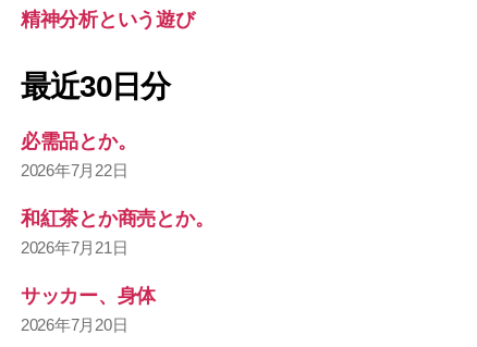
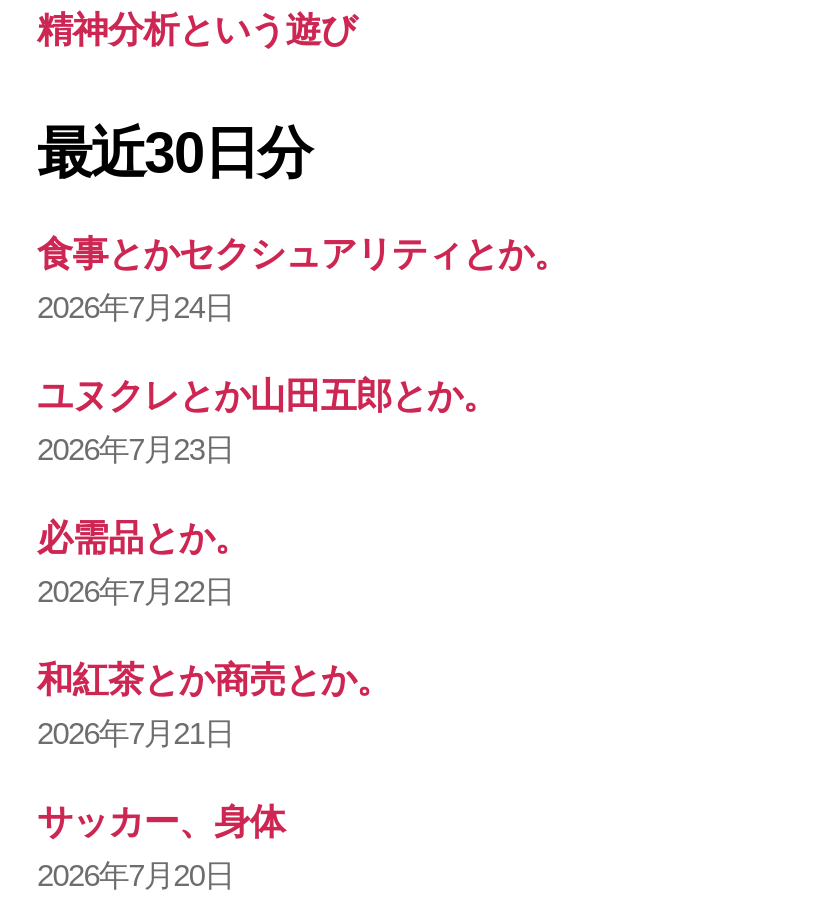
+ 食事とかセクシュアリティとか。
+ 2026年7月24日
+ ユヌクレとか山田五郎とか。
+ 2026年7月23日
